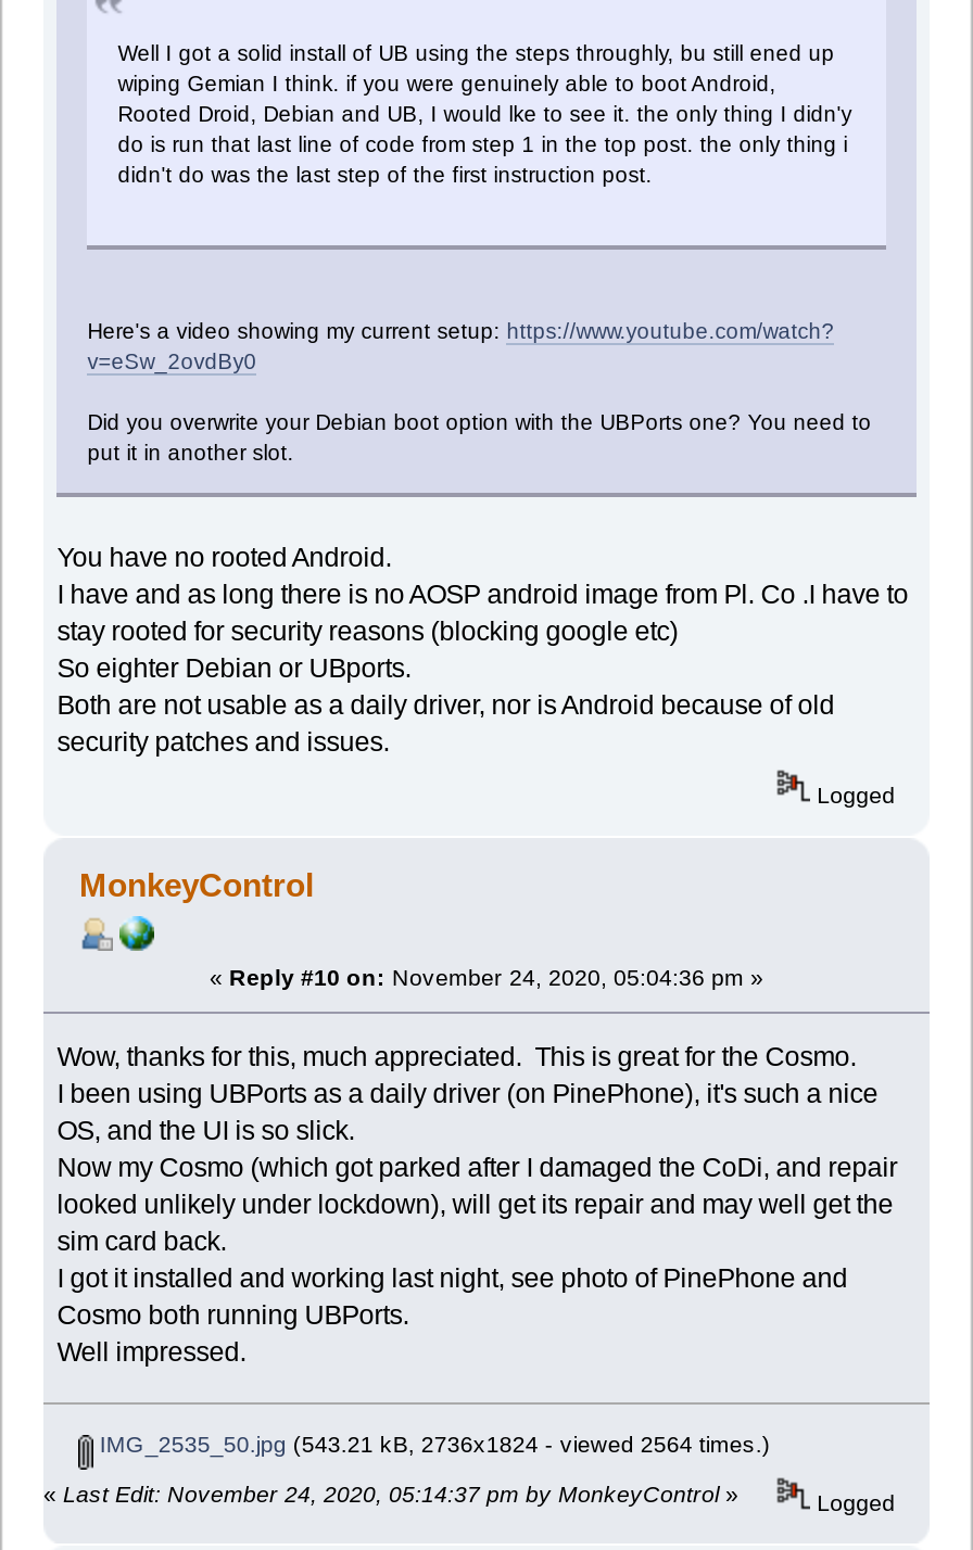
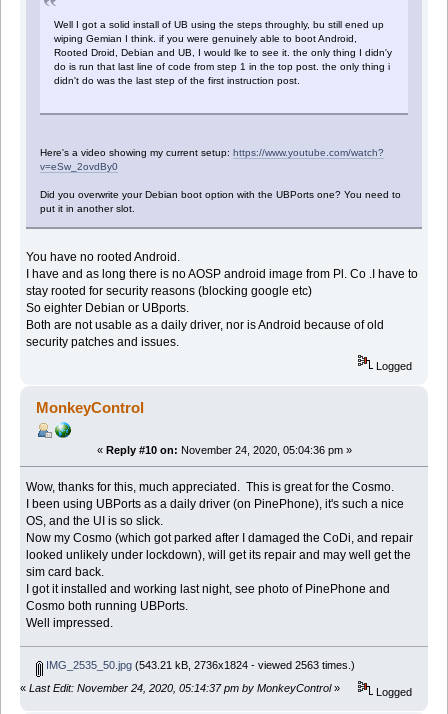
- IMG_2535_50.jpg (543.21 kB, 2736x1824 - viewed 2564 times.)
+ IMG_2535_50.jpg (543.21 kB, 2736x1824 - viewed 2563 times.)
